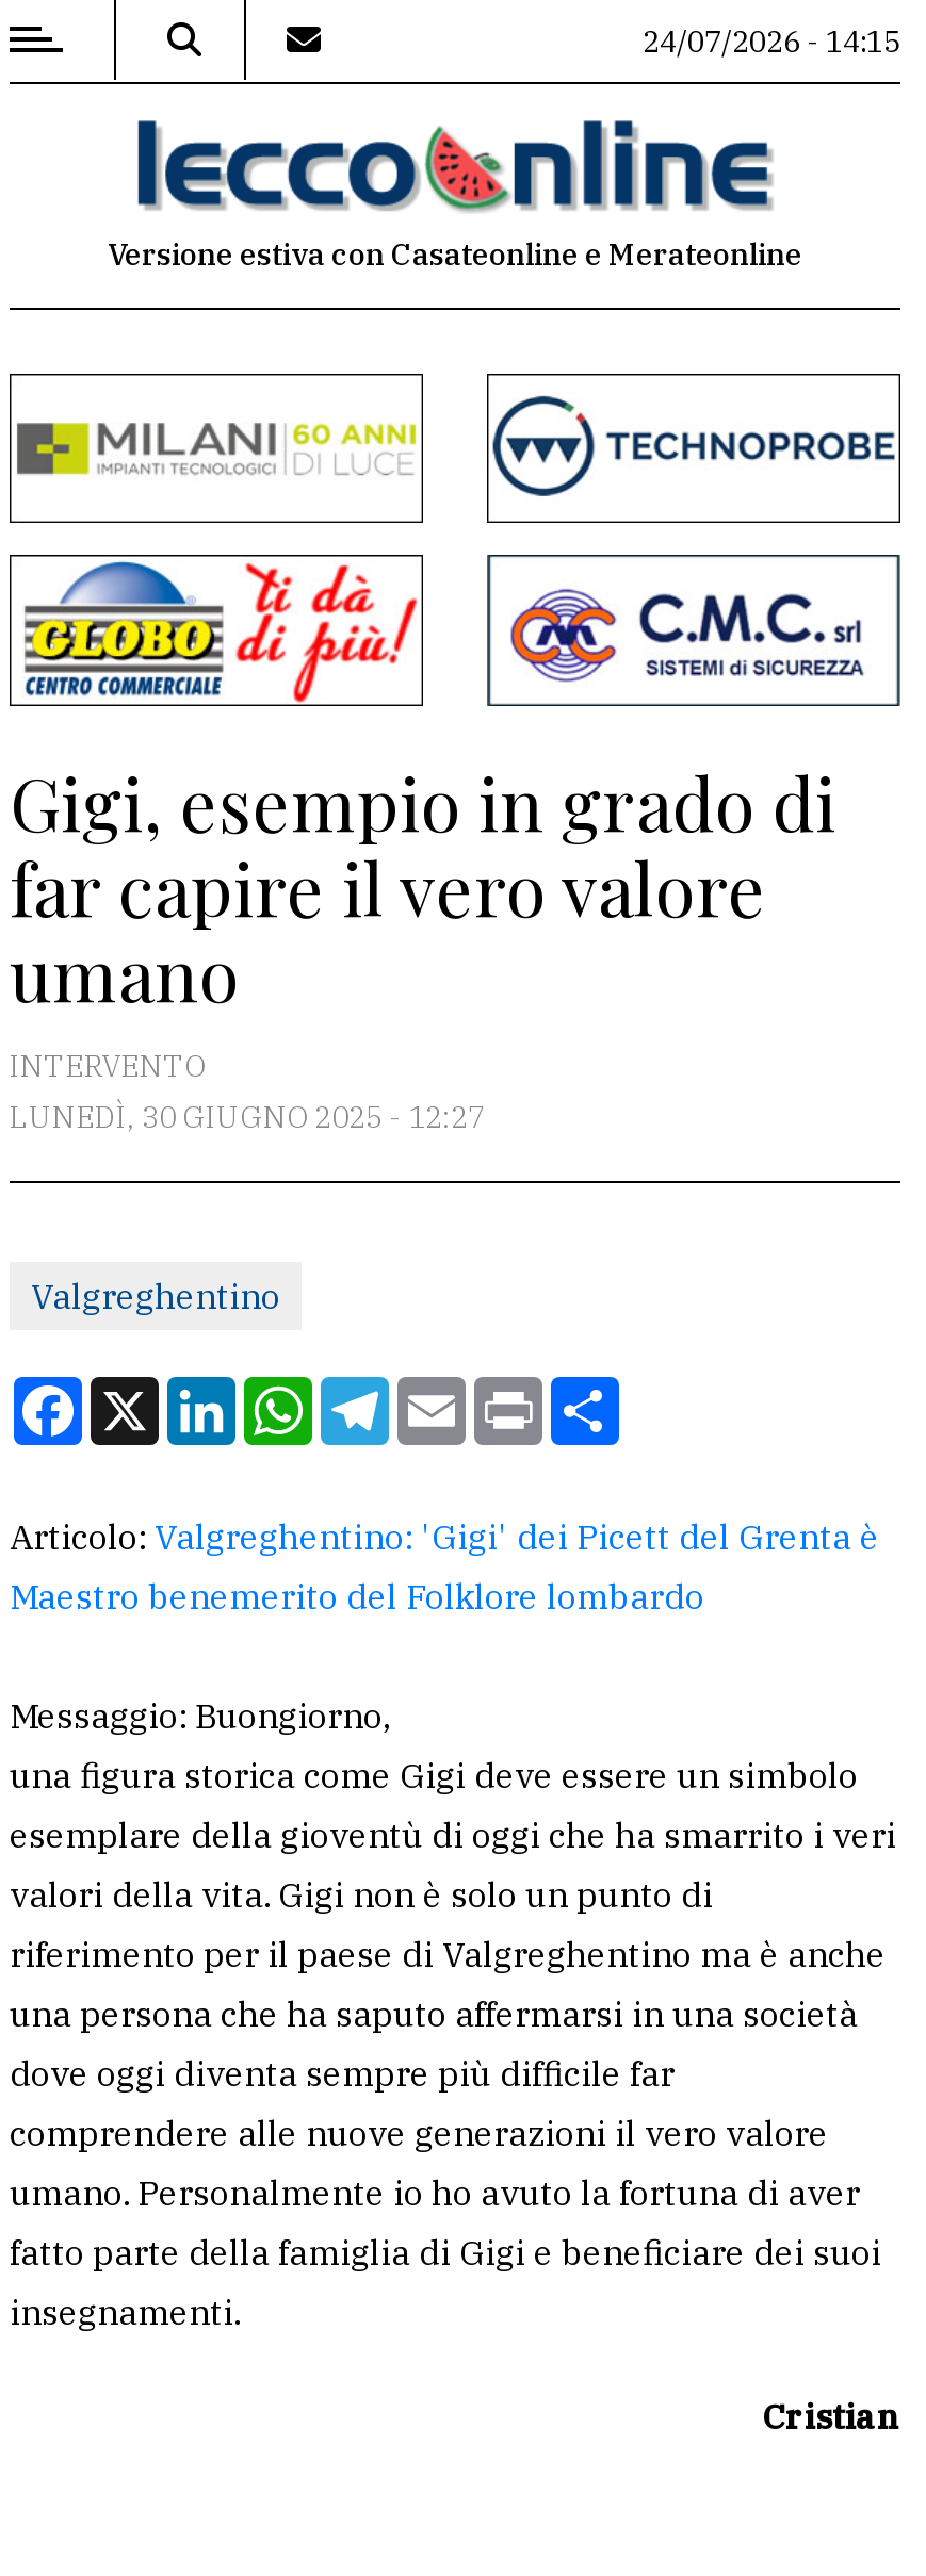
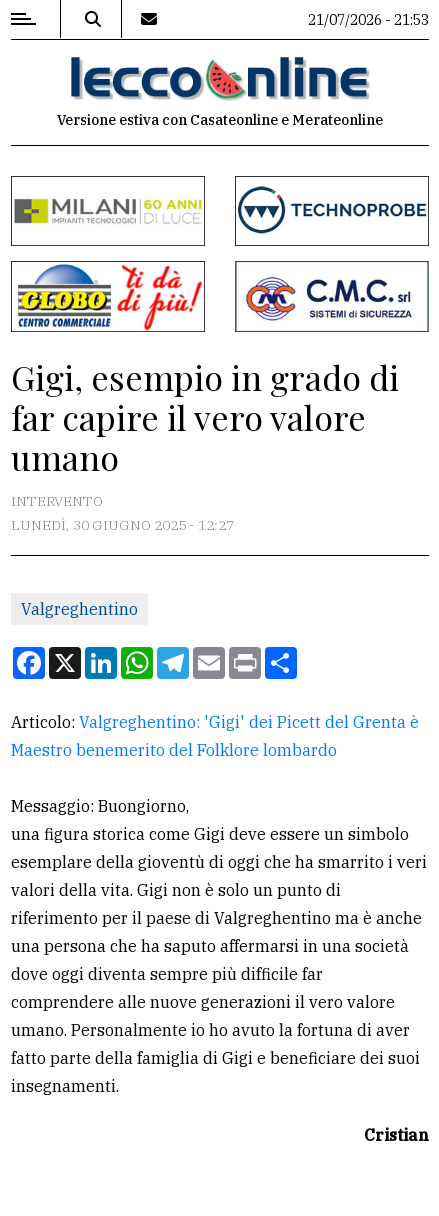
- 24/07/2026 - 14:15
+ 21/07/2026 - 21:53
